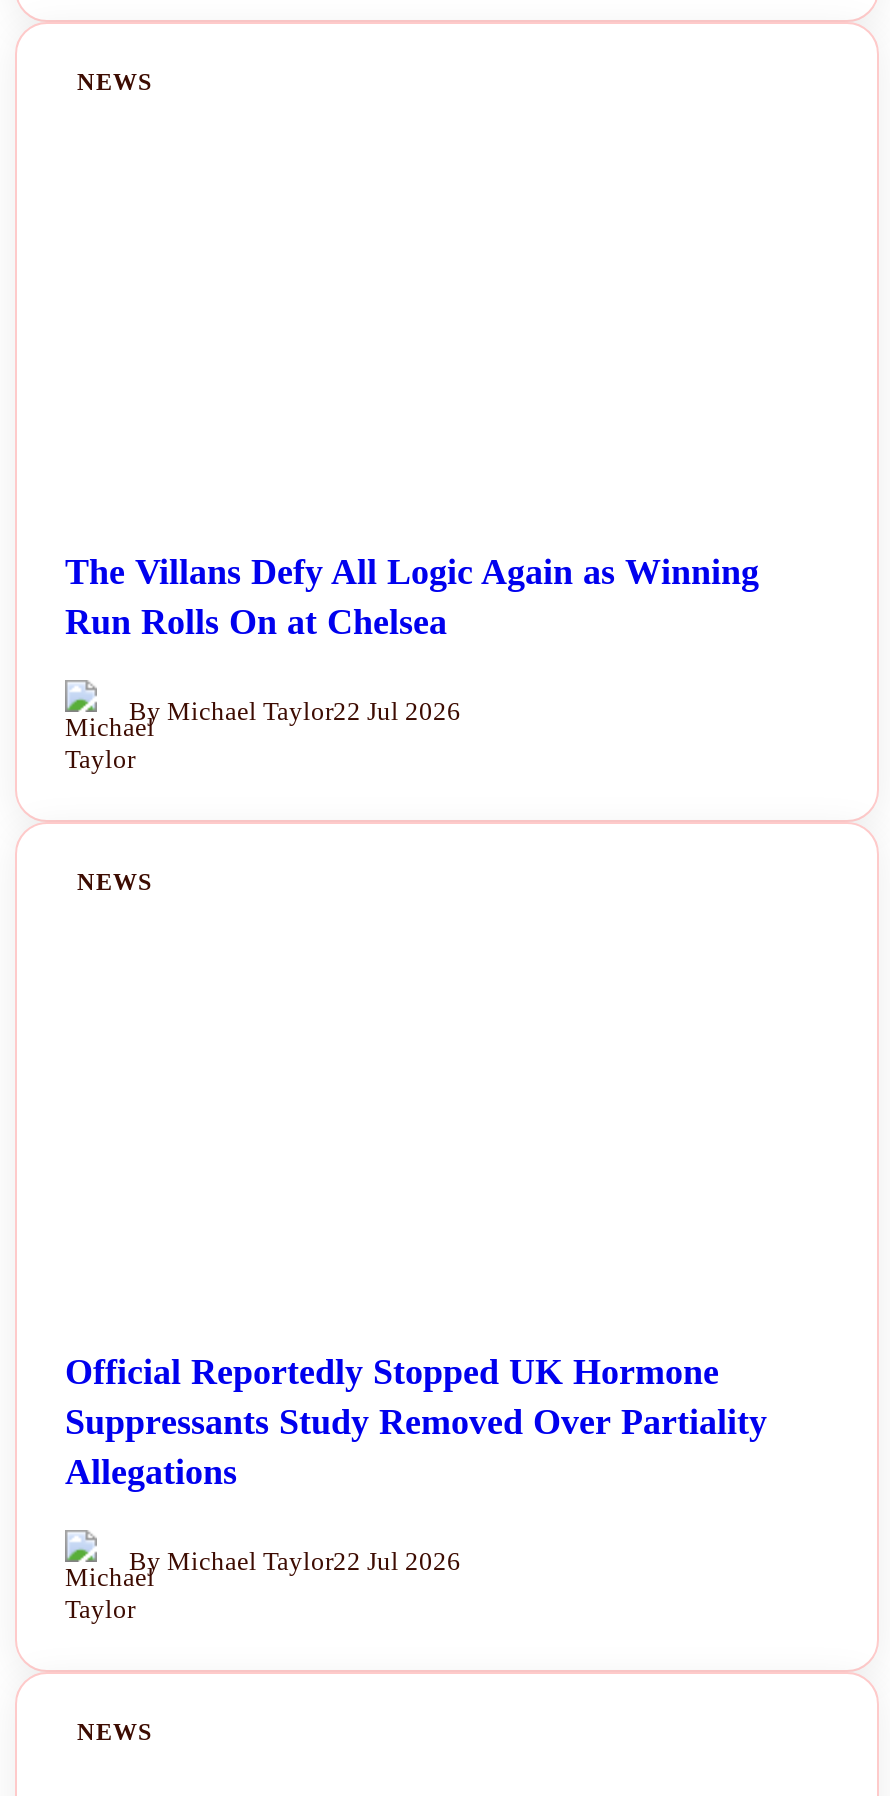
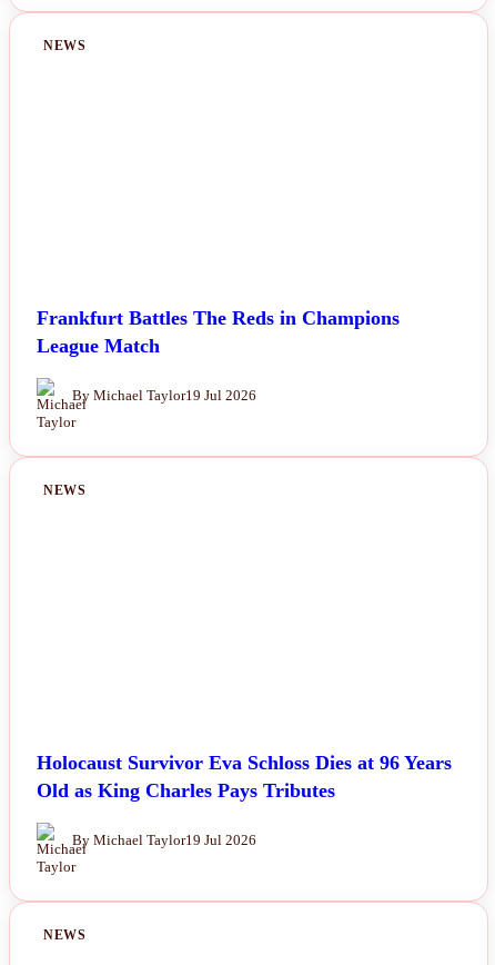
- The Villans Defy All Logic Again as Winning
- Run Rolls On at Chelsea
+ Frankfurt Battles The Reds in Champions
+ League Match

- By Michael Taylor22 Jul 2026
+ By Michael Taylor19 Jul 2026

- Official Reportedly Stopped UK Hormone
- Suppressants Study Removed Over Partiality
- Allegations
+ Holocaust Survivor Eva Schloss Dies at 96 Years
+ Old as King Charles Pays Tributes

- By Michael Taylor22 Jul 2026
+ By Michael Taylor19 Jul 2026
